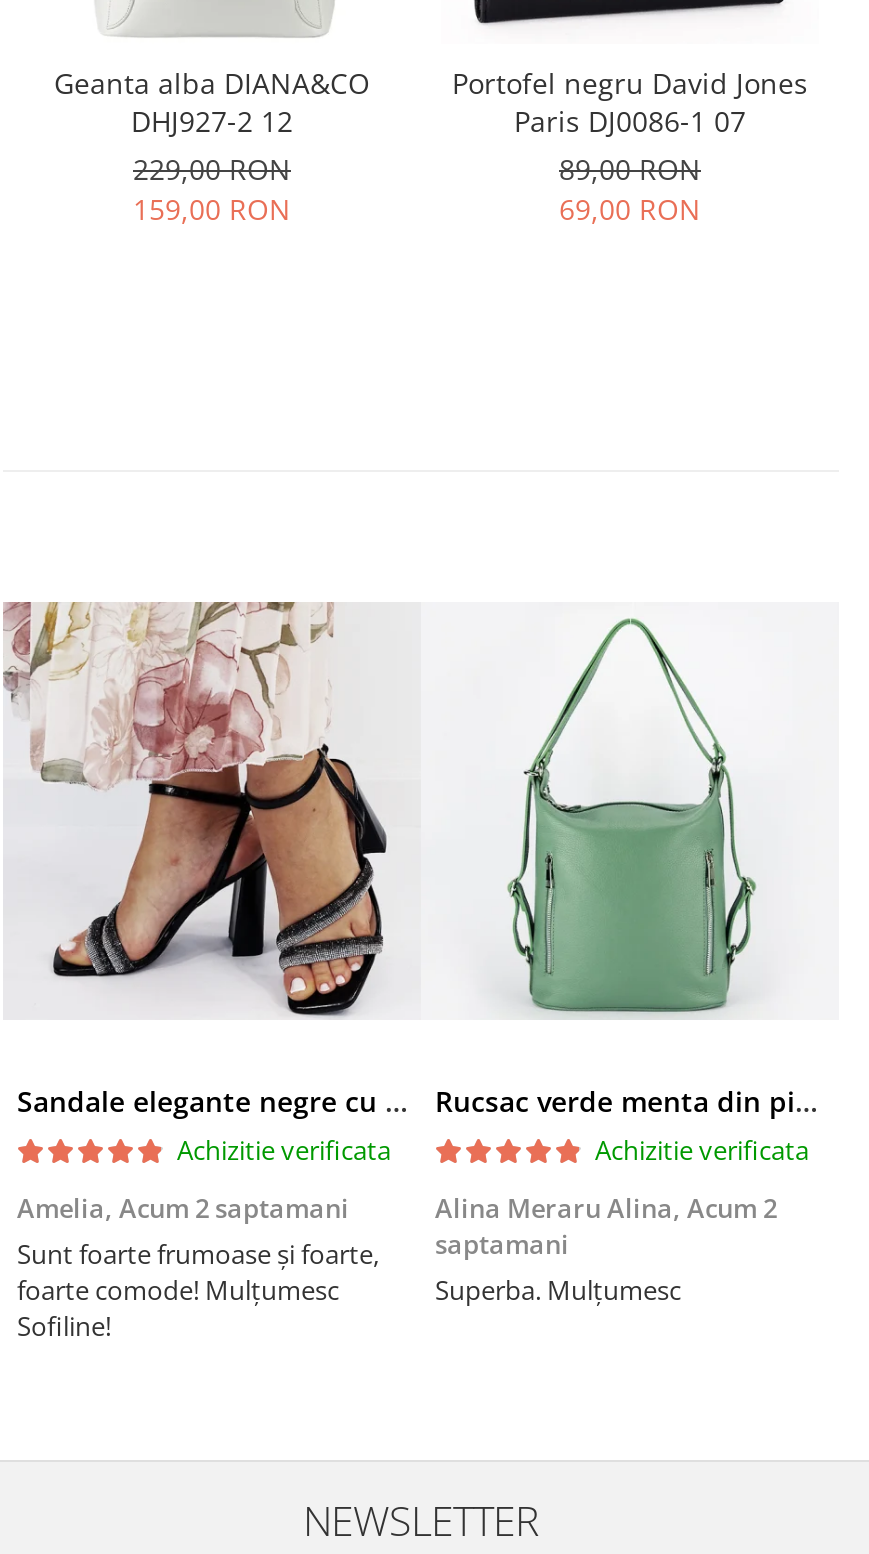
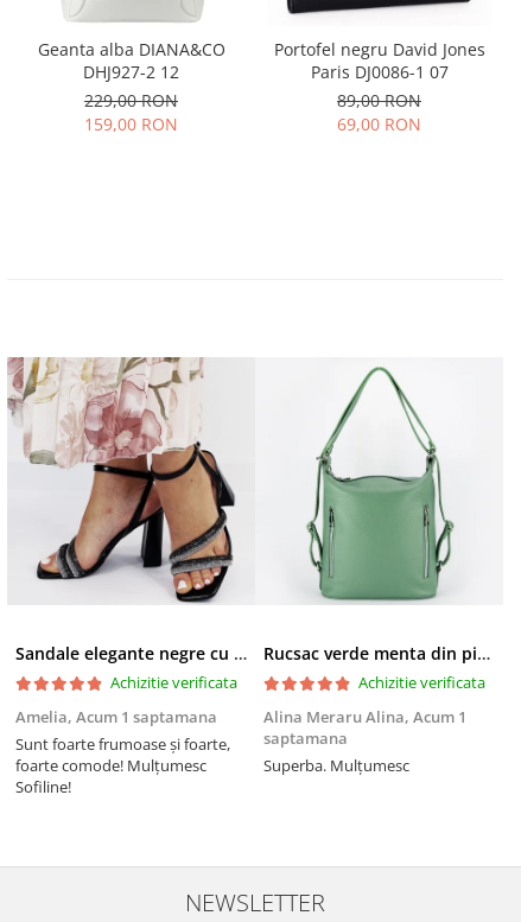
- Amelia, Acum 2 saptamani
+ Amelia, Acum 1 saptamana

- Alina Meraru Alina, Acum 2
- saptamani
+ Alina Meraru Alina, Acum 1
+ saptamana
